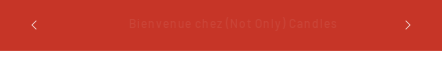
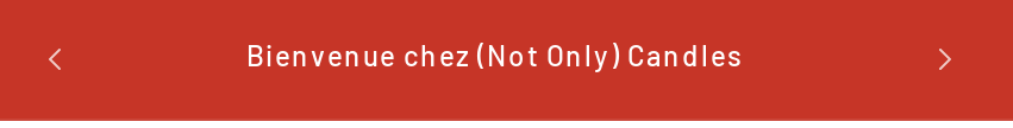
+ Bienvenue chez (Not Only) Candles
